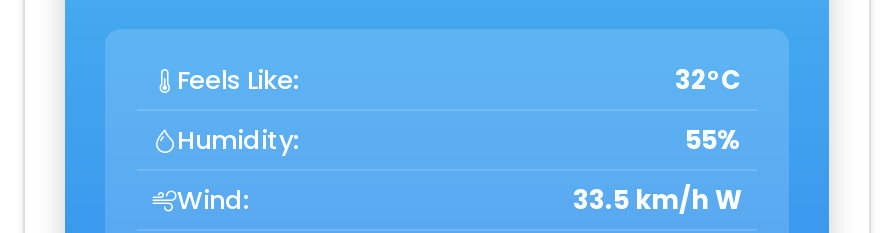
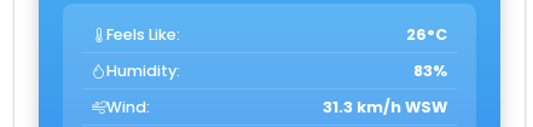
- 32°C
+ 26°C

- 55%
+ 83%

- 33.5 km/h W
+ 31.3 km/h WSW
